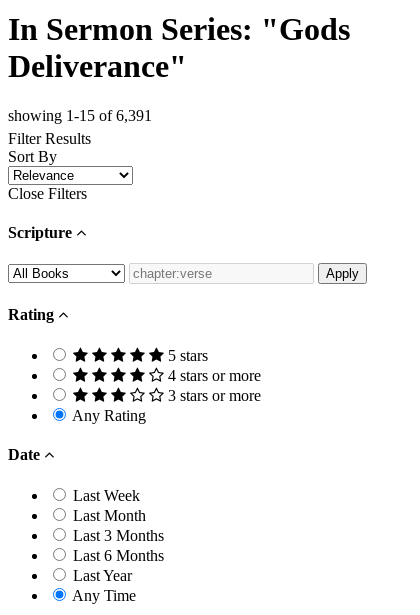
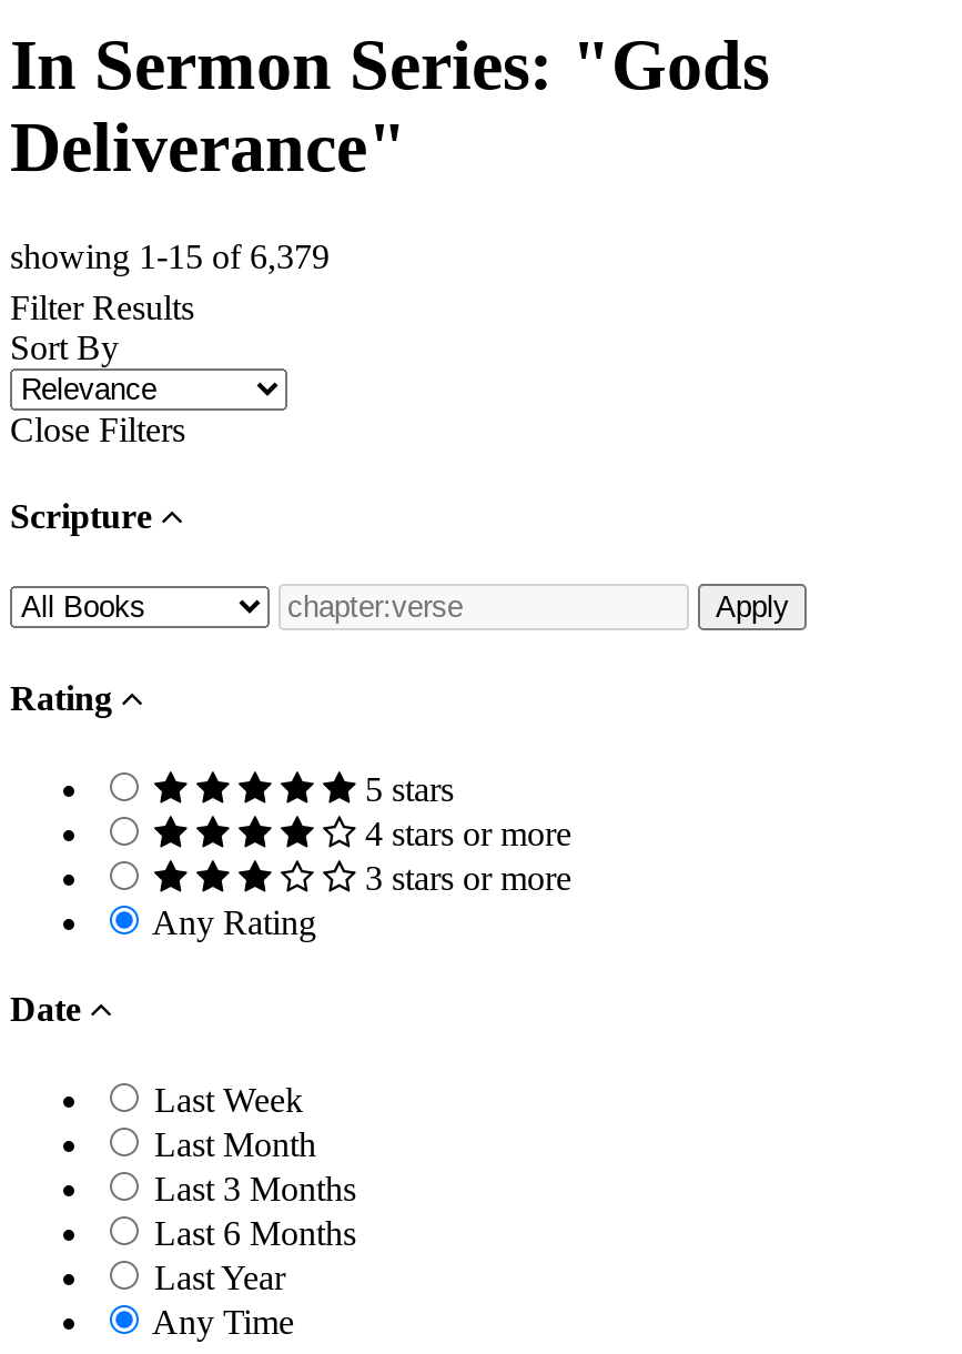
- showing 1-15 of 6,391
+ showing 1-15 of 6,379
